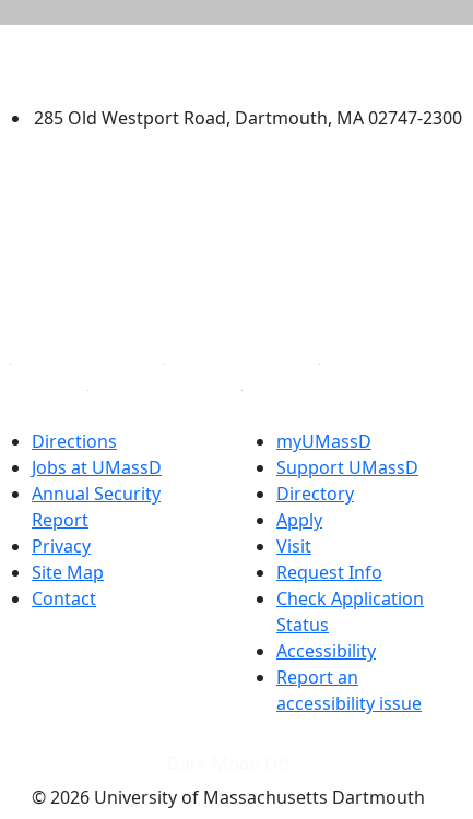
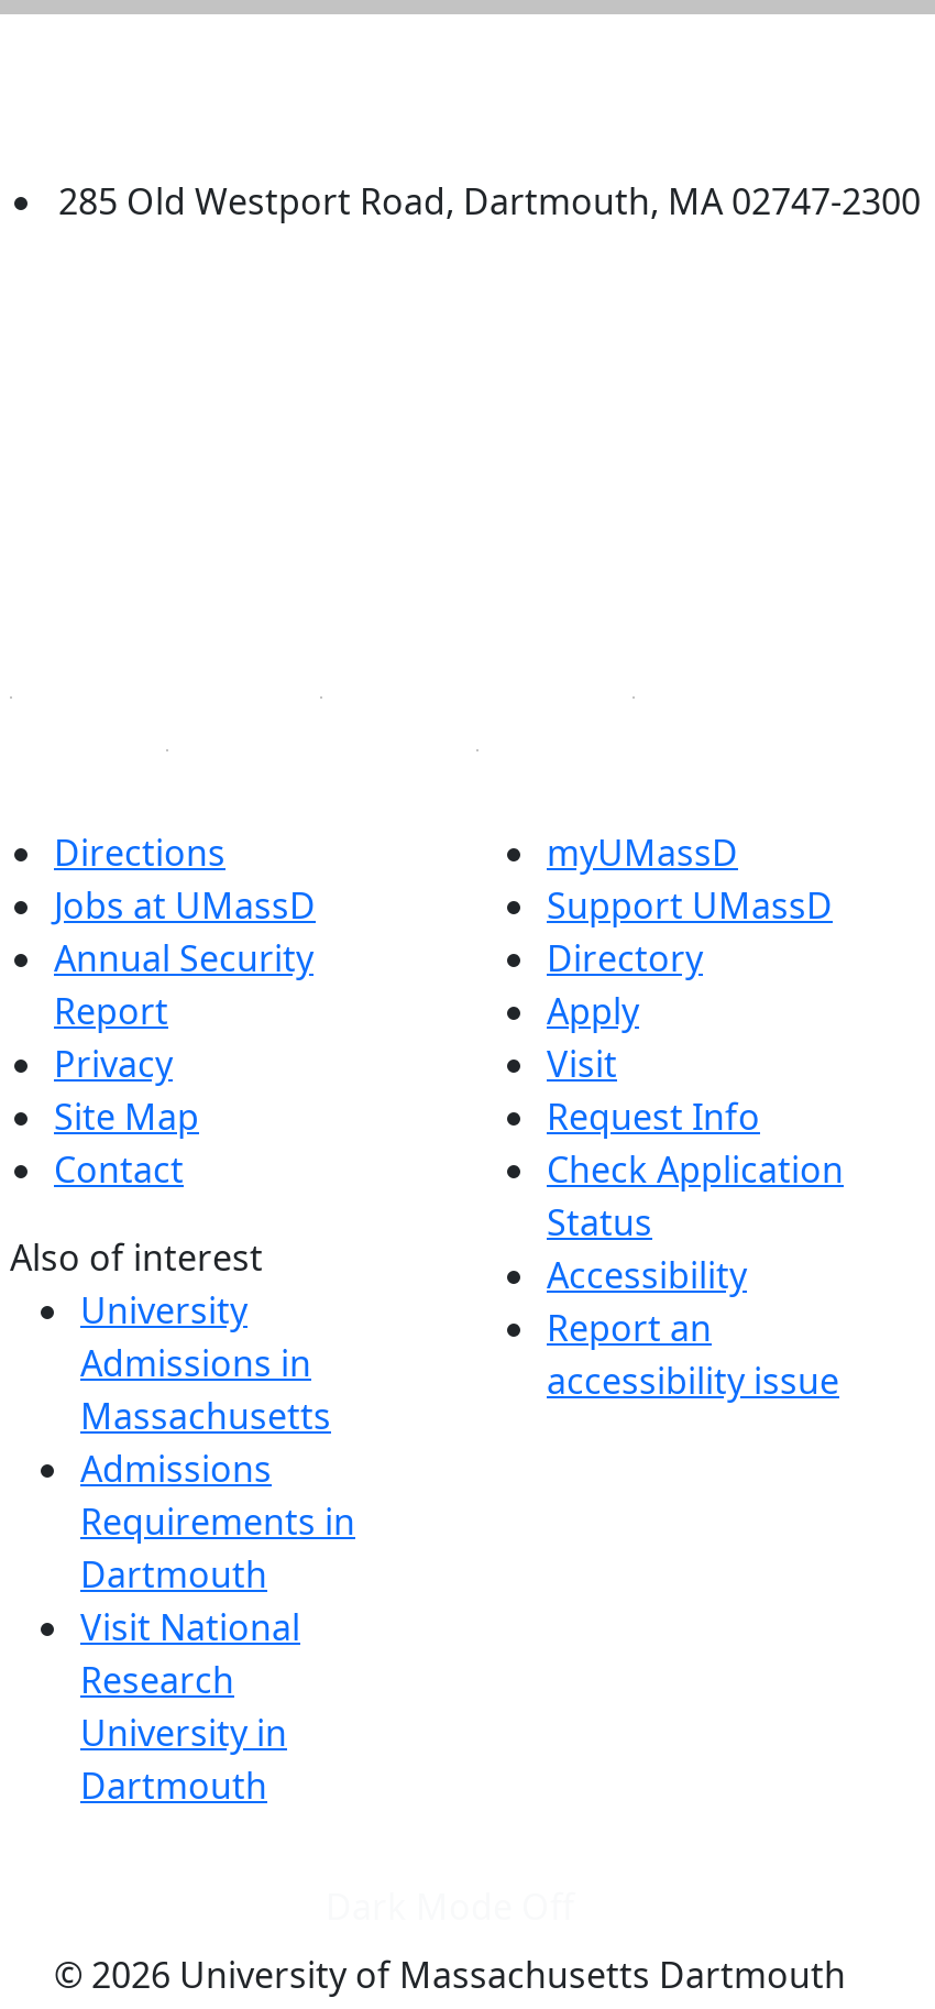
+ Also of interest
+ University
+ Admissions in
+ Massachusetts
+ Admissions
+ Requirements in
+ Dartmouth
+ Visit National
+ Research
+ University in
+ Dartmouth
